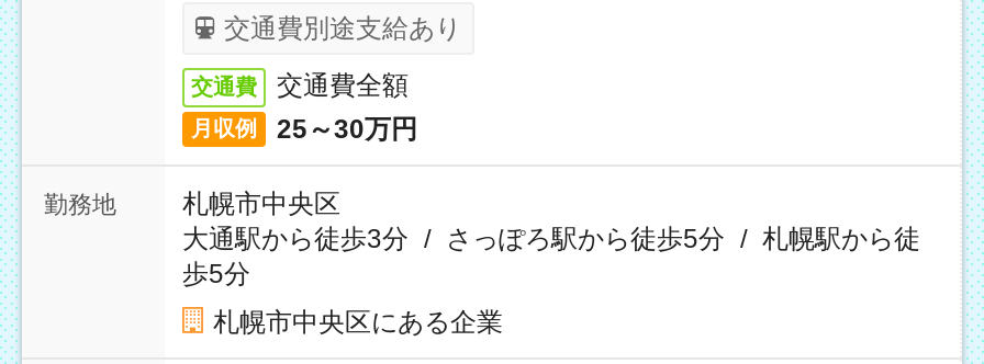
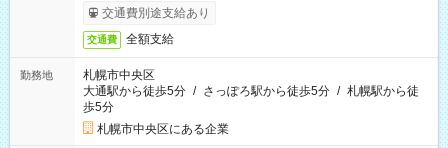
- 交通費全額
- 月収例
- 25～30万円
+ 全額支給

- 大通駅から徒歩3分 / さっぽろ駅から徒歩5分 / 札幌駅から徒
+ 大通駅から徒歩5分 / さっぽろ駅から徒歩5分 / 札幌駅から徒
